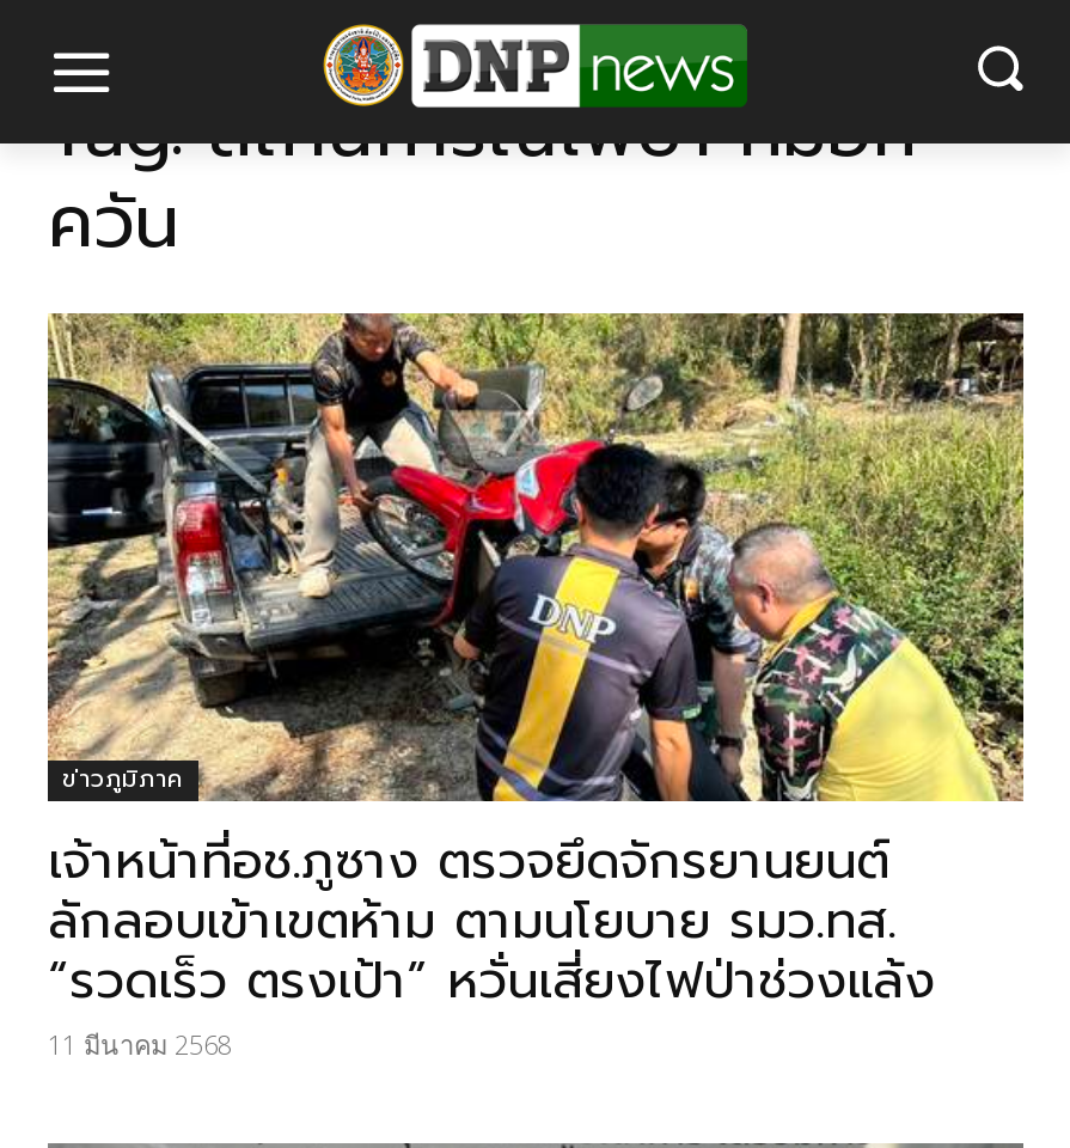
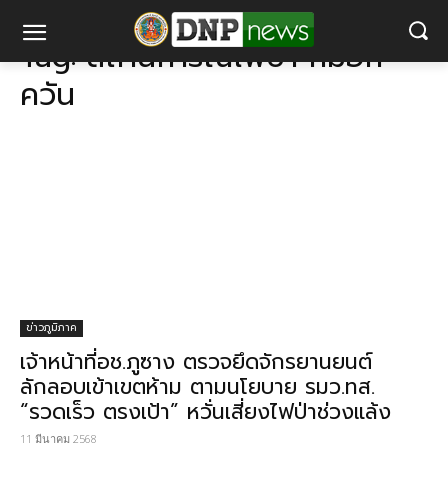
- [image]
